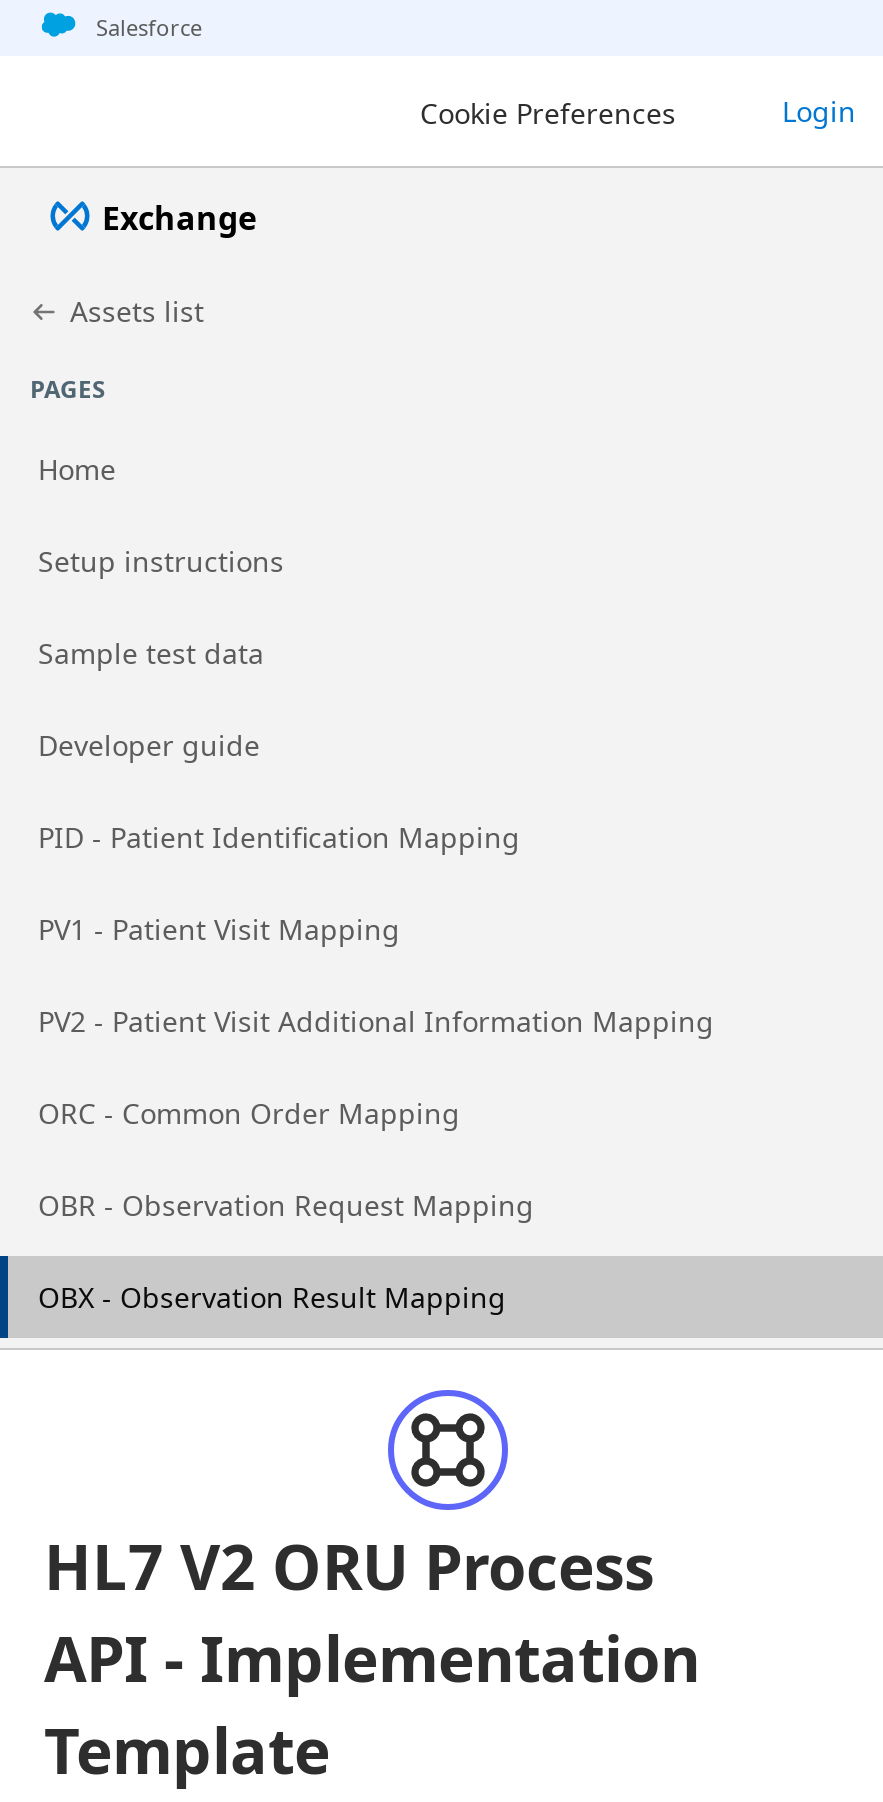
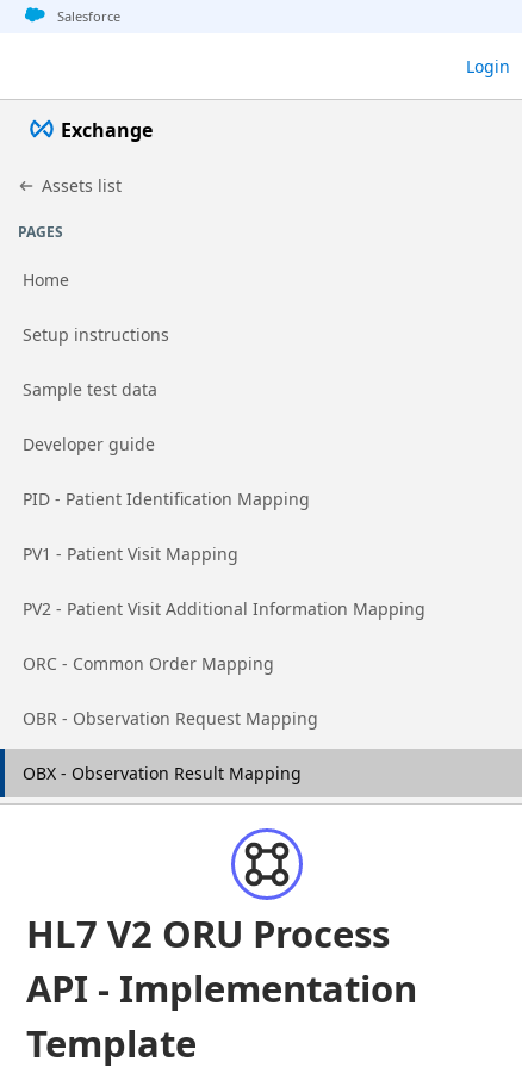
- Cookie Preferences
